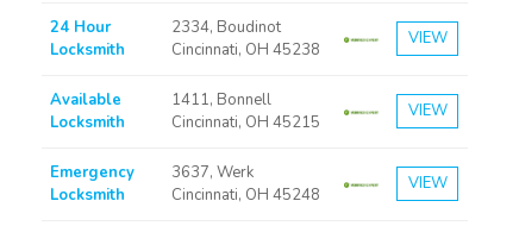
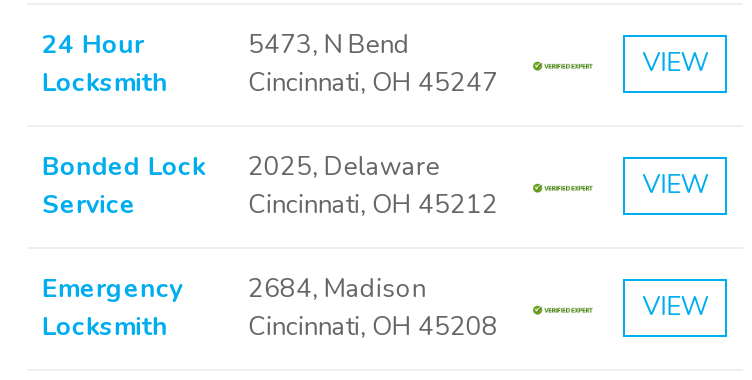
- 2334, Boudinot
- Cincinnati, OH 45238
+ 5473, N Bend
+ Cincinnati, OH 45247

- Available
- Locksmith
+ Bonded Lock
+ Service

- 1411, Bonnell
- Cincinnati, OH 45215
+ 2025, Delaware
+ Cincinnati, OH 45212

- 3637, Werk
- Cincinnati, OH 45248
+ 2684, Madison
+ Cincinnati, OH 45208
